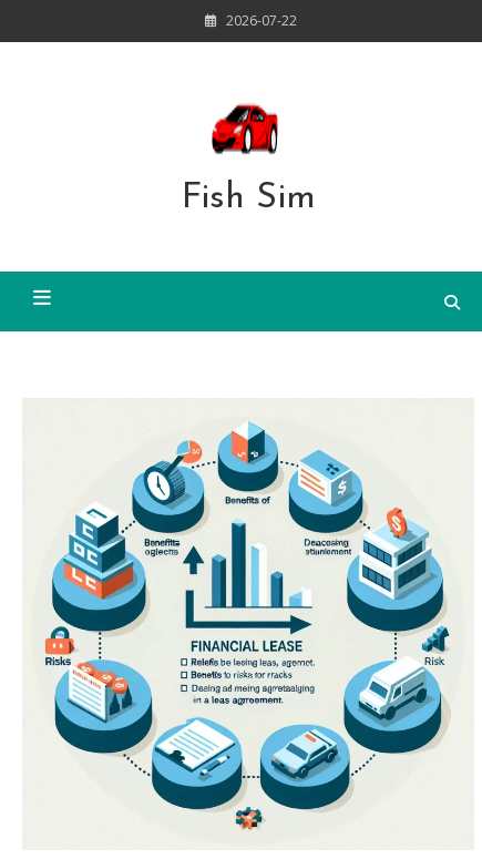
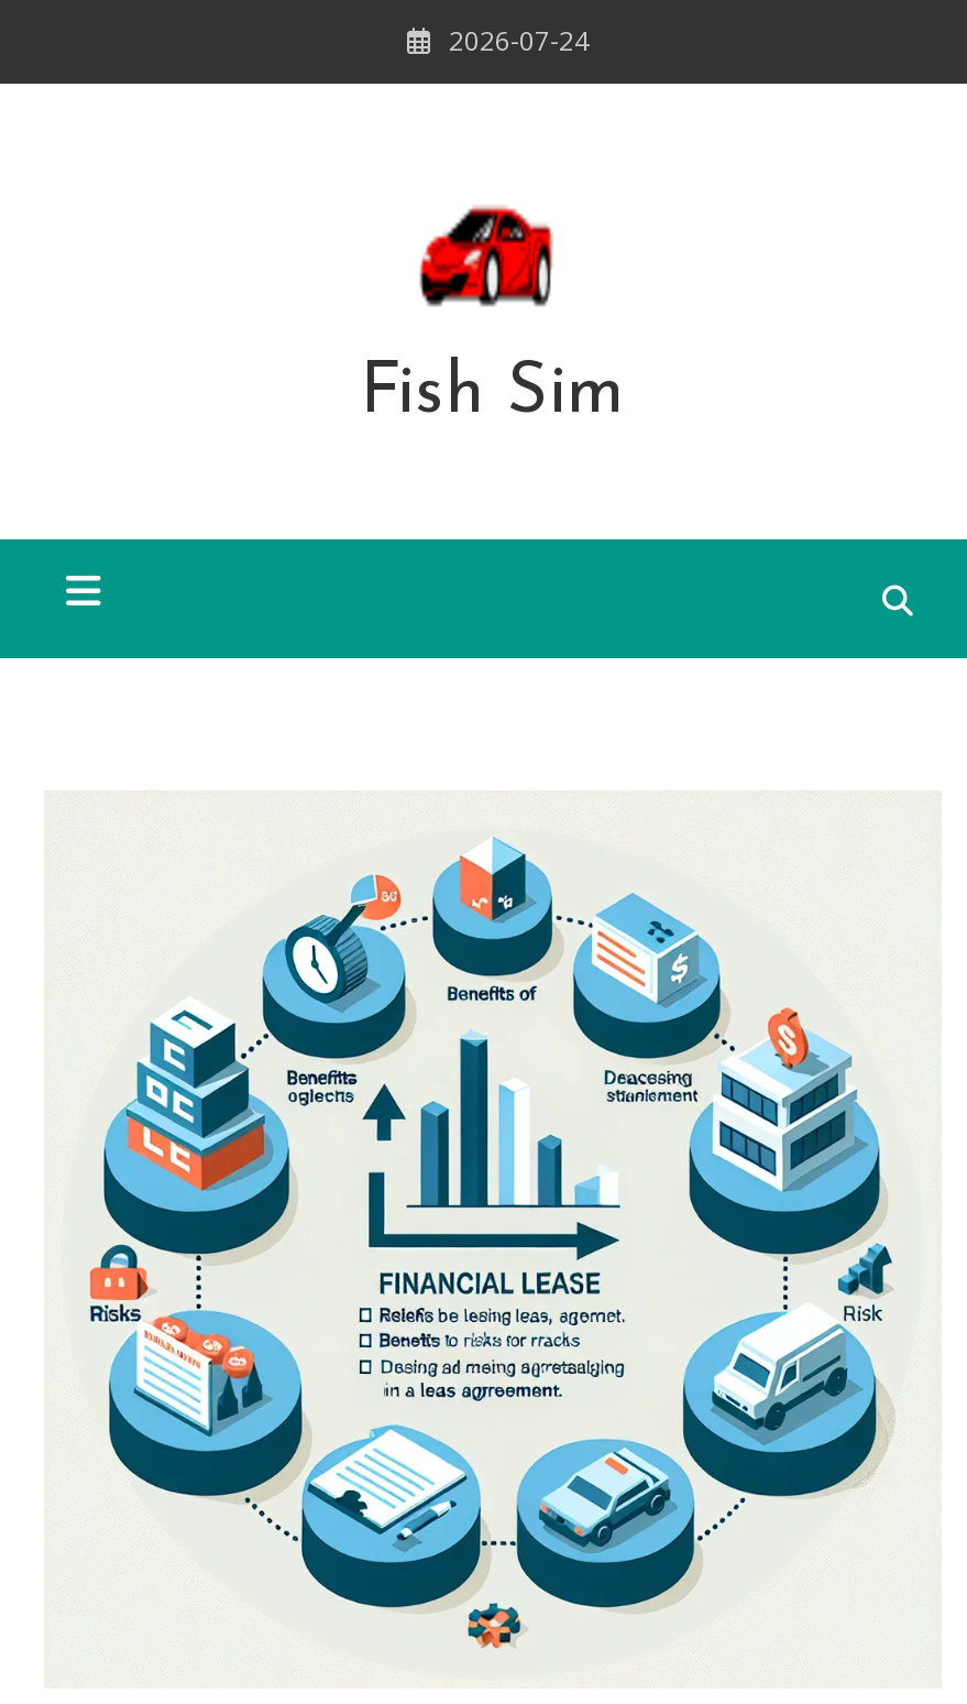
- 2026-07-22
+ 2026-07-24
